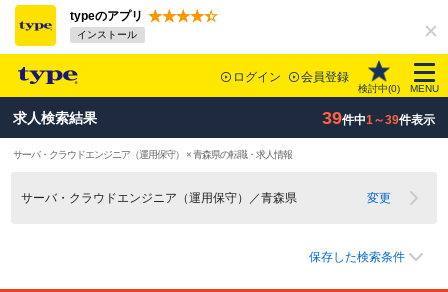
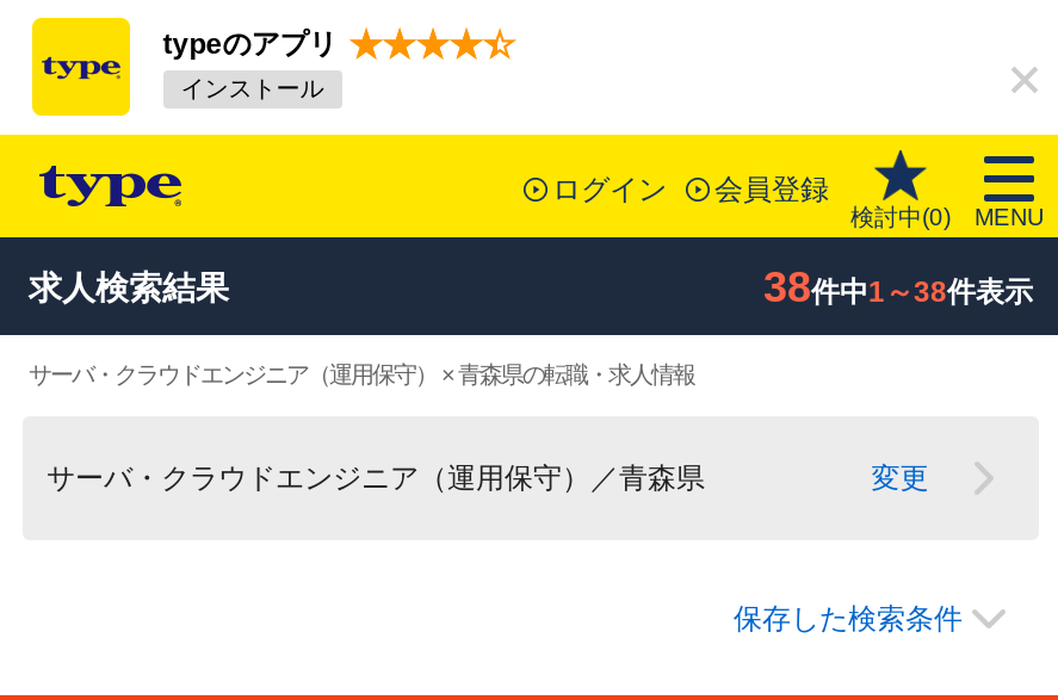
- 39件中1～39件表示
+ 38件中1～38件表示
